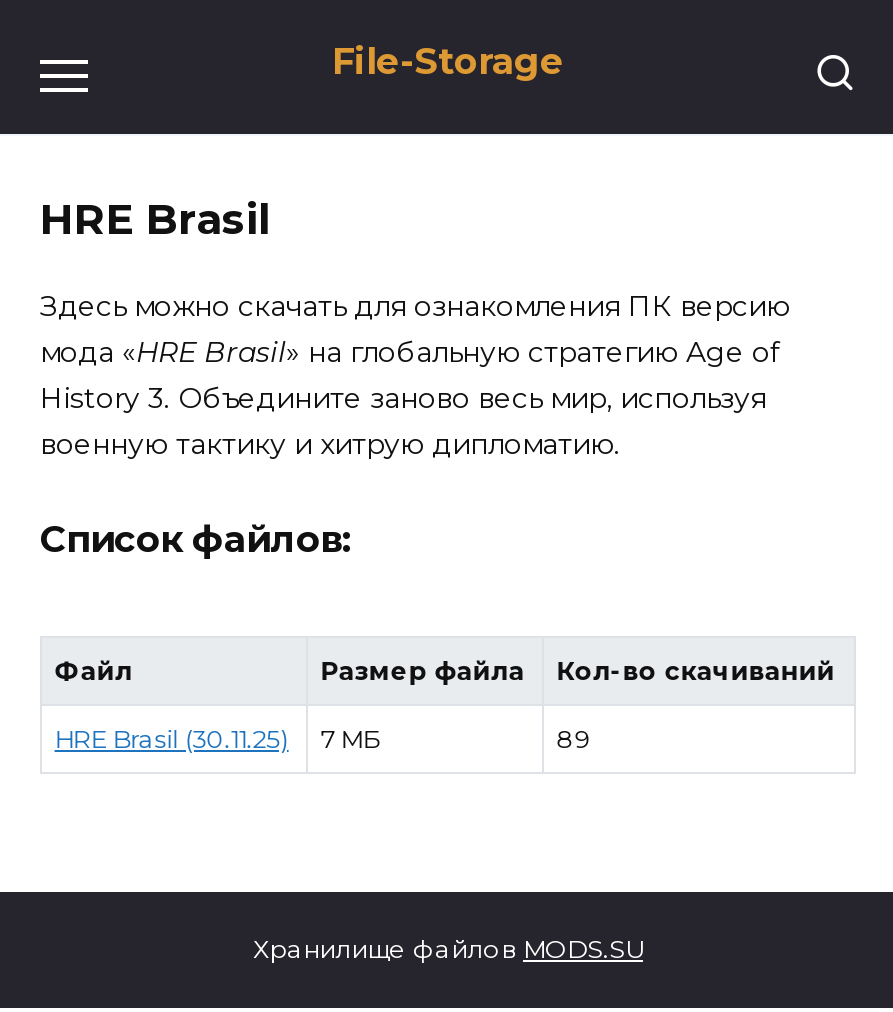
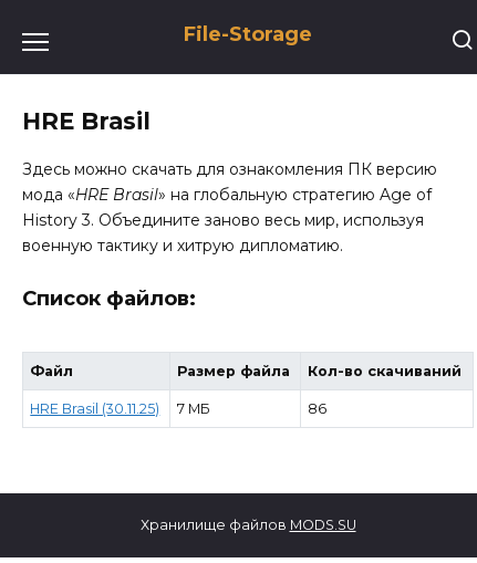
- 89
+ 86
